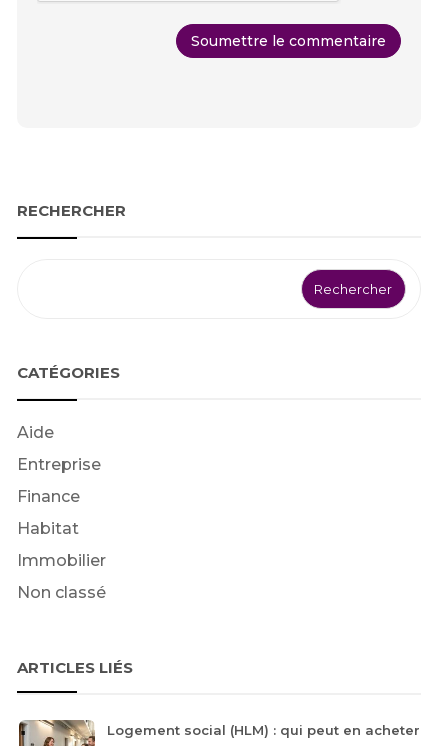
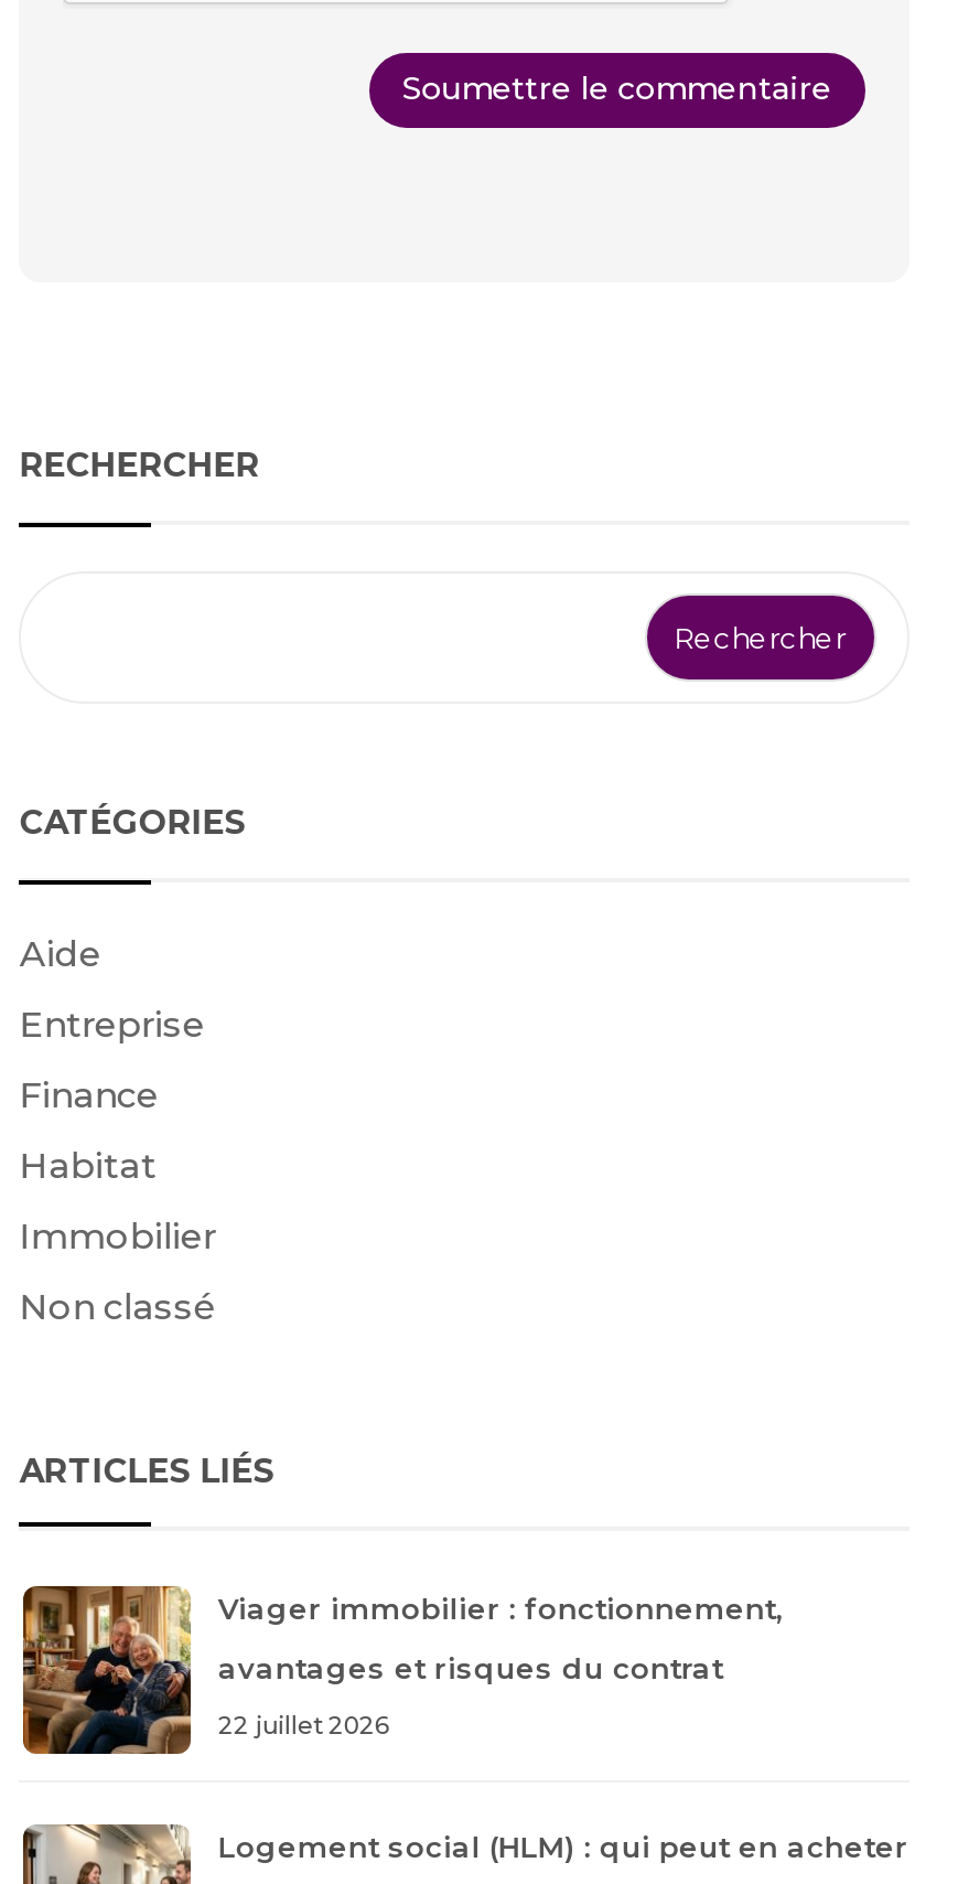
+ [image]
+ Viager immobilier : fonctionnement,
+ avantages et risques du contrat
+ 22 juillet 2026
